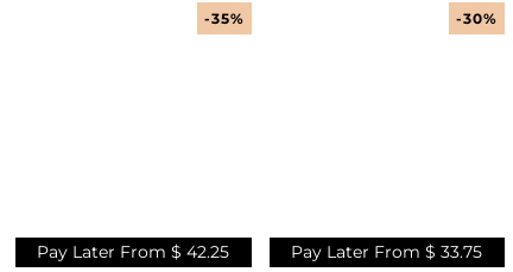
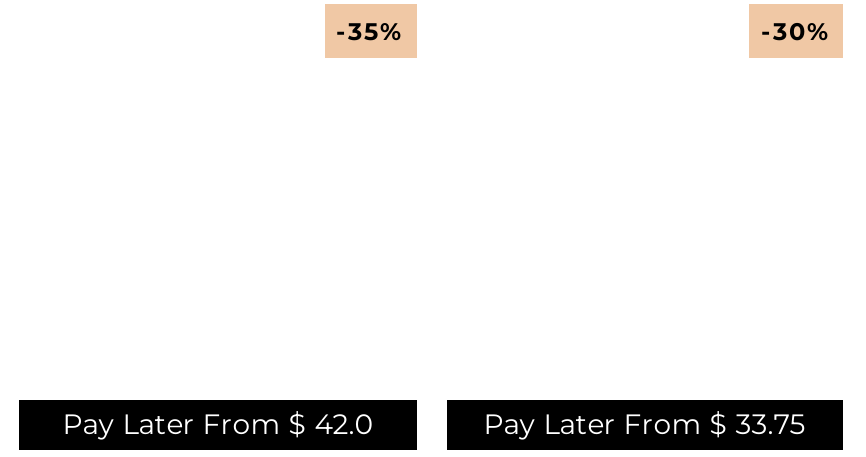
- Pay Later From $42.25
+ Pay Later From $42.0
